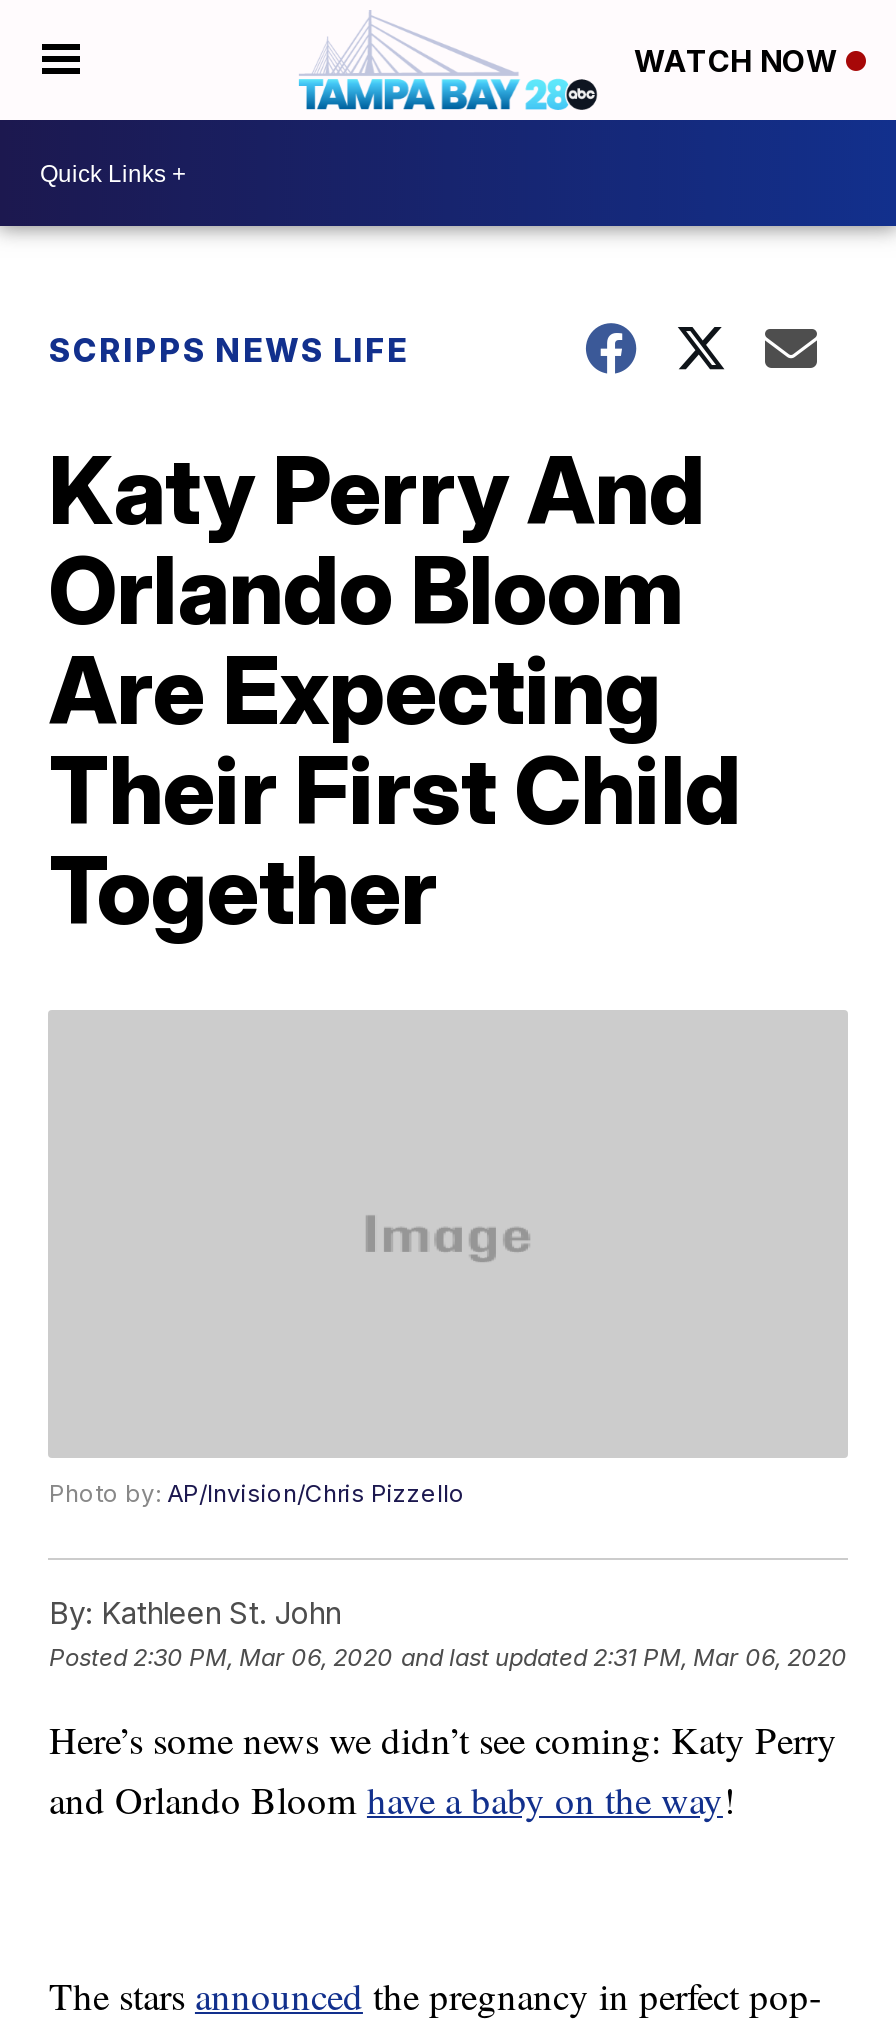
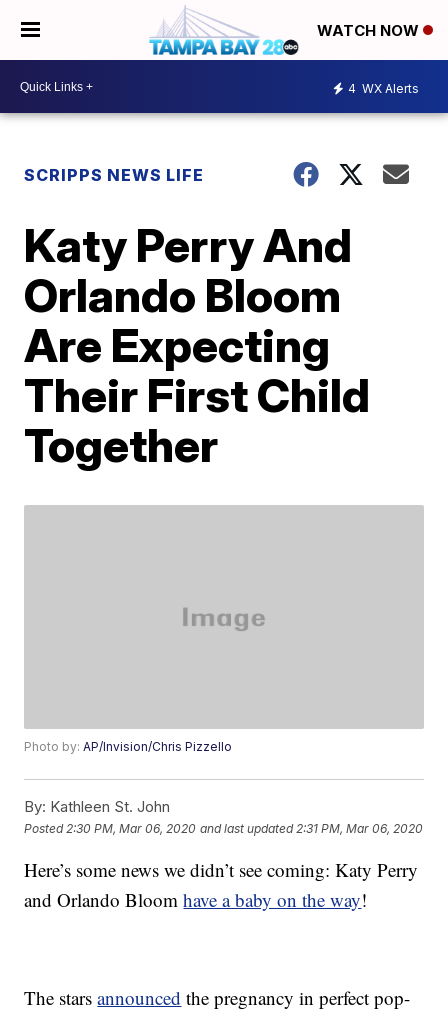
+ 4 WX Alerts
